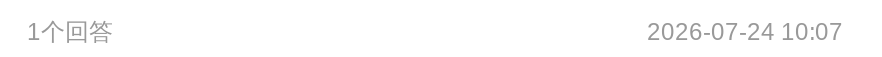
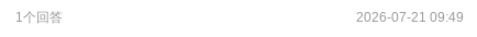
- 2026-07-24 10:07
+ 2026-07-21 09:49
